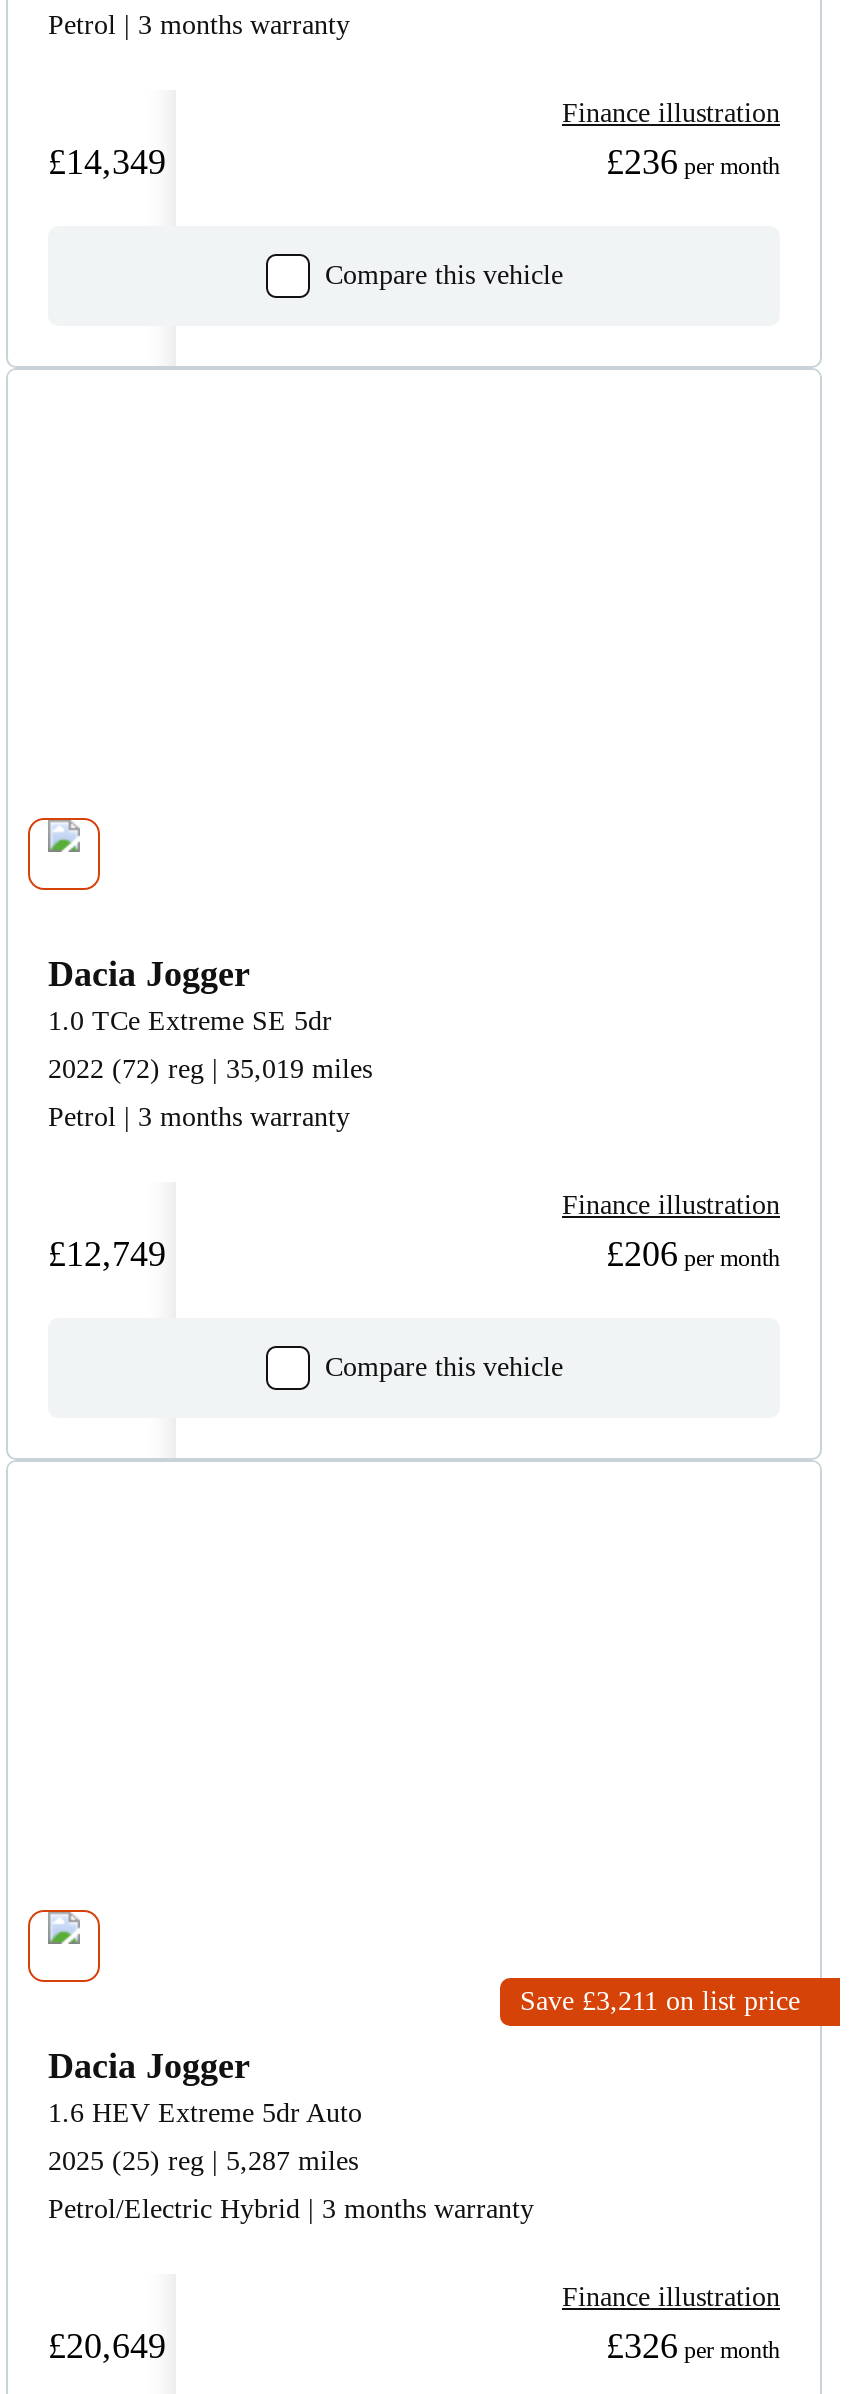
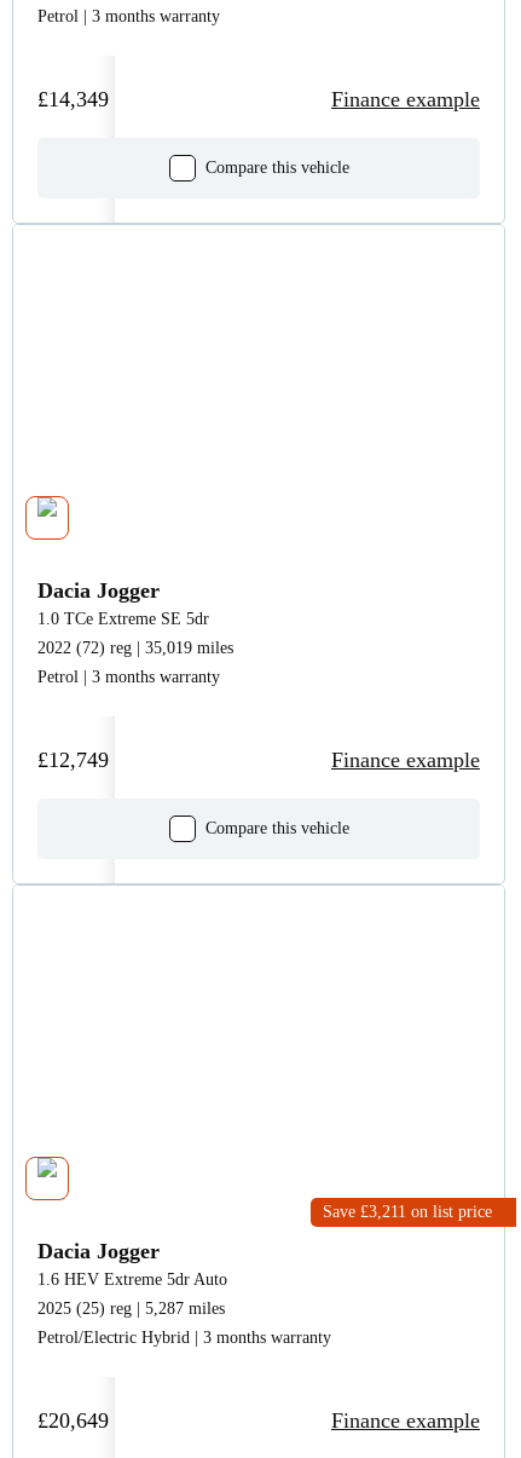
- Finance illustration

- £236 per month
+ Finance example

- Finance illustration

- £206 per month
+ Finance example

- Finance illustration

- £326 per month
+ Finance example
